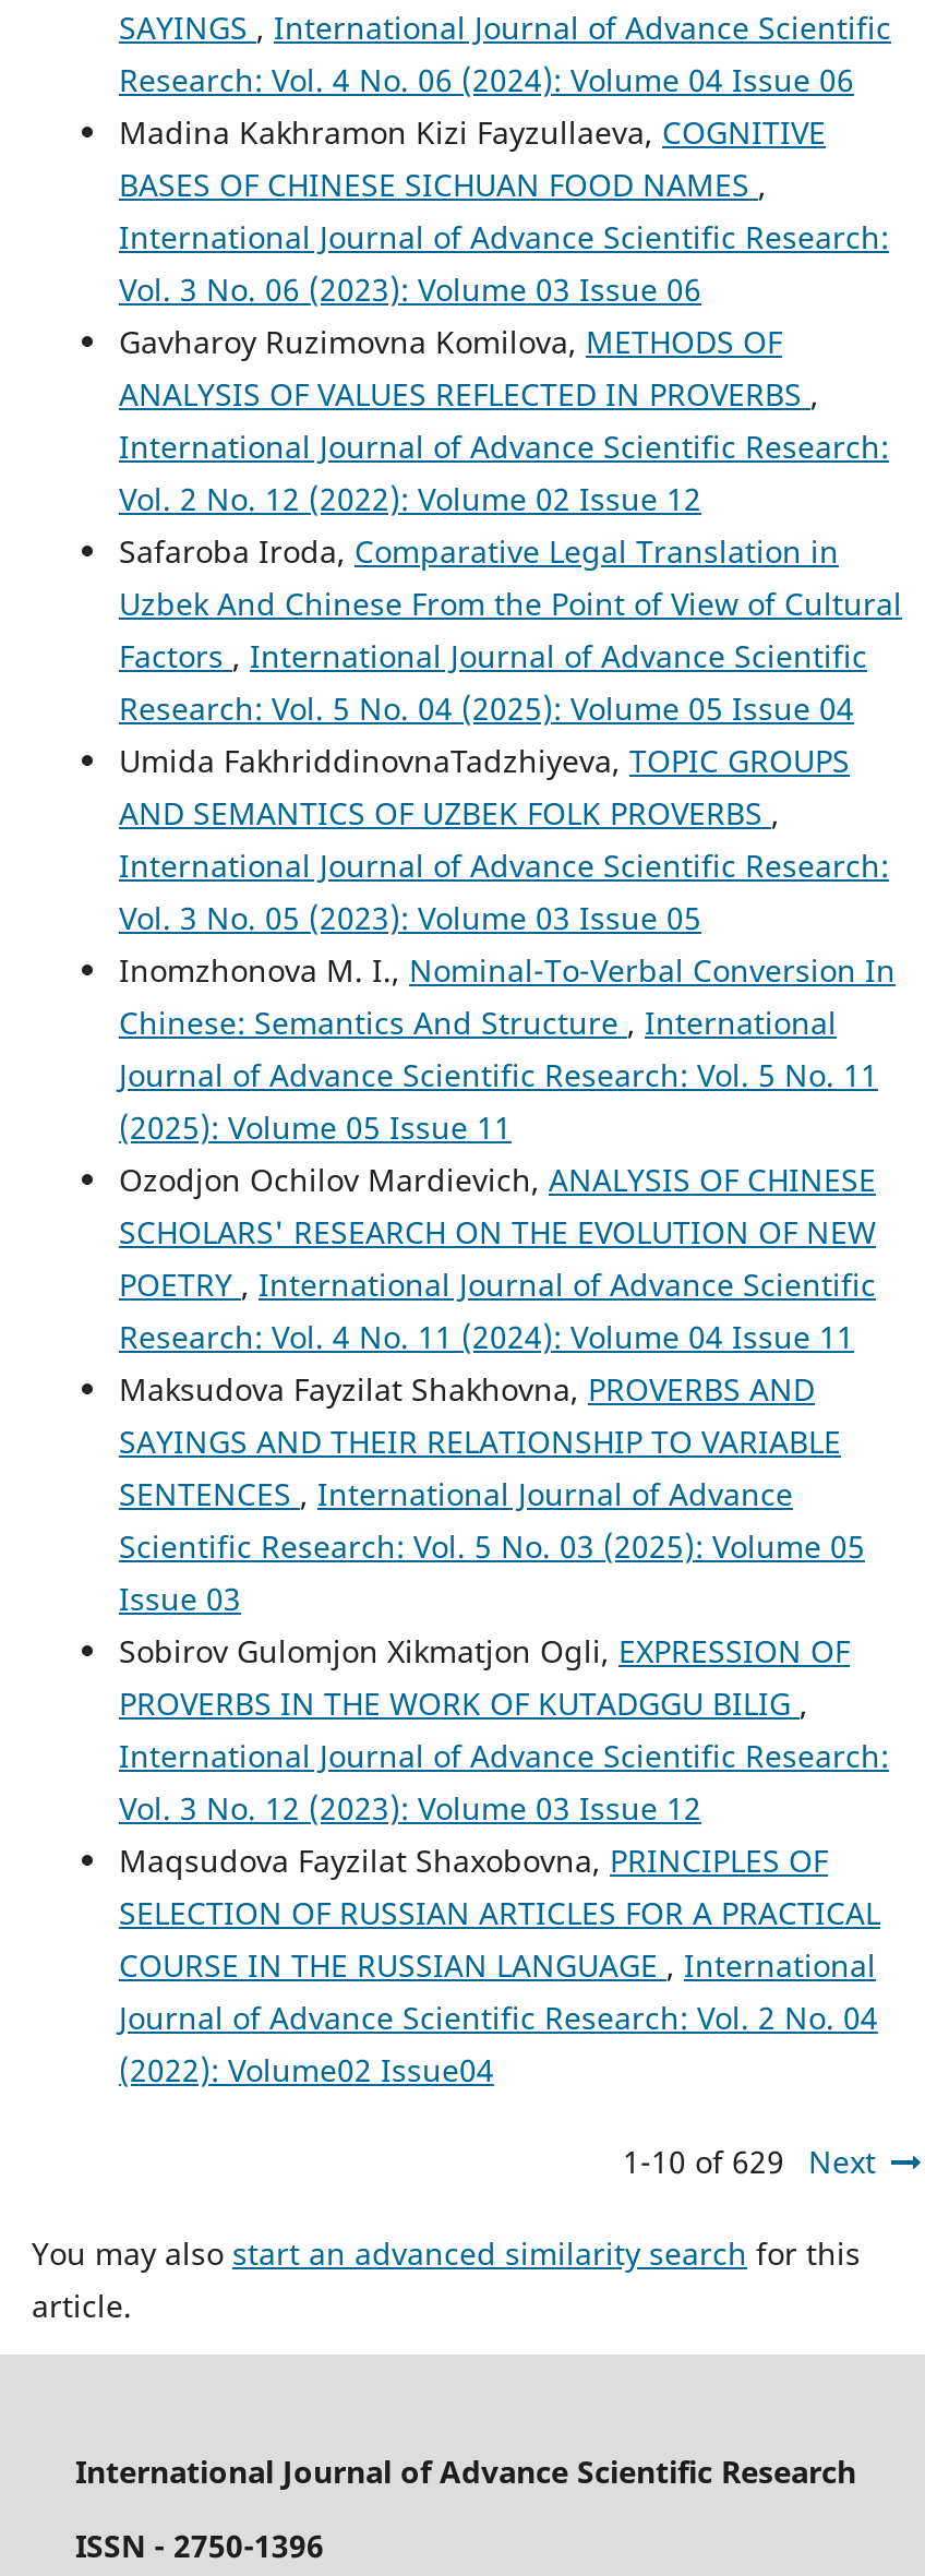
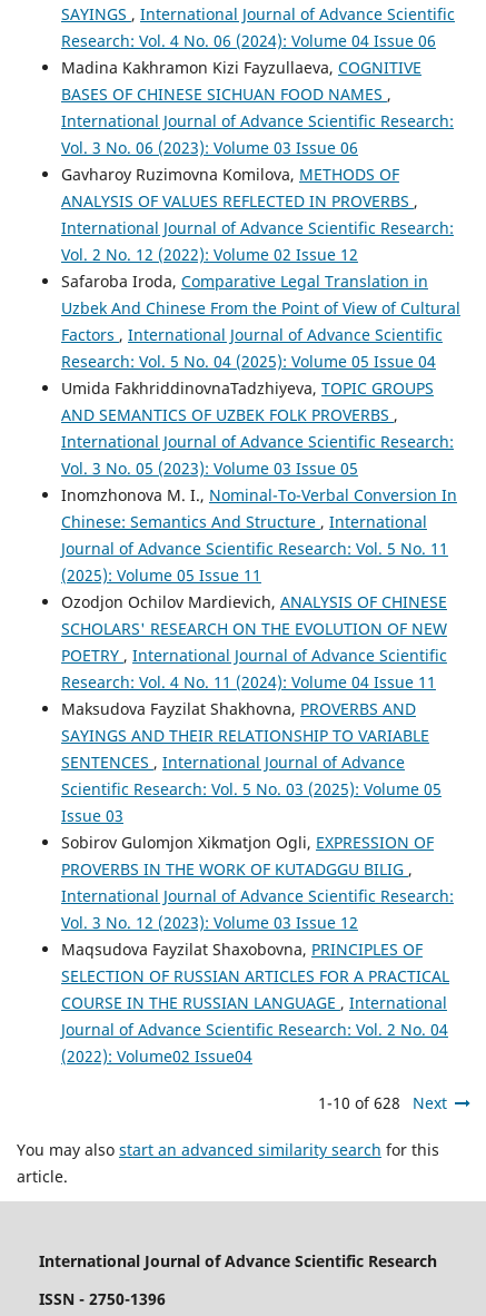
- 1-10 of 629 Next
+ 1-10 of 628 Next
